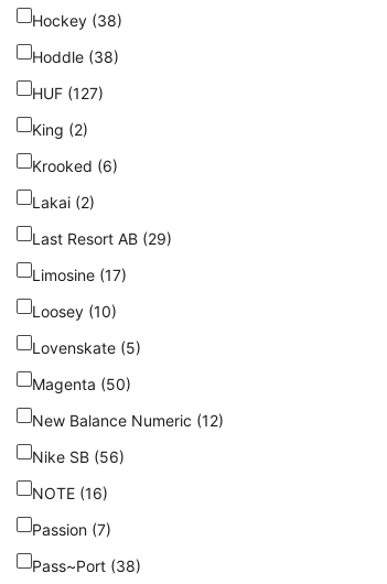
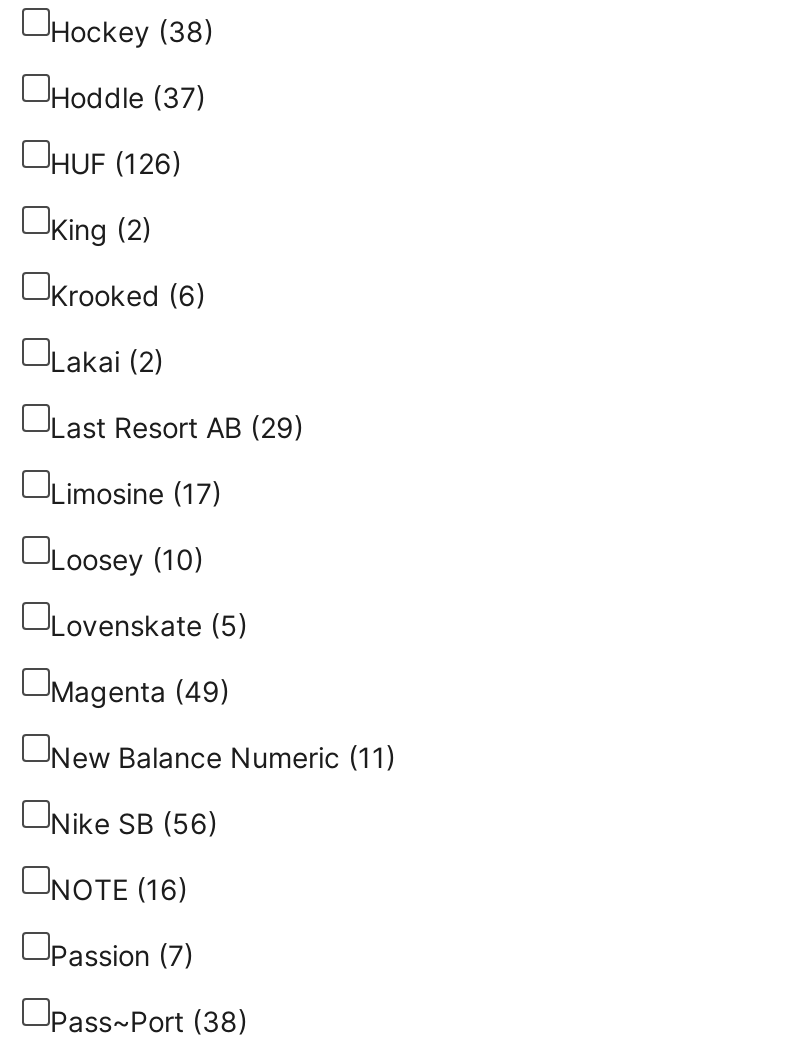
- Hoddle (38)
+ Hoddle (37)

- HUF (127)
+ HUF (126)

- Magenta (50)
+ Magenta (49)

- New Balance Numeric (12)
+ New Balance Numeric (11)
